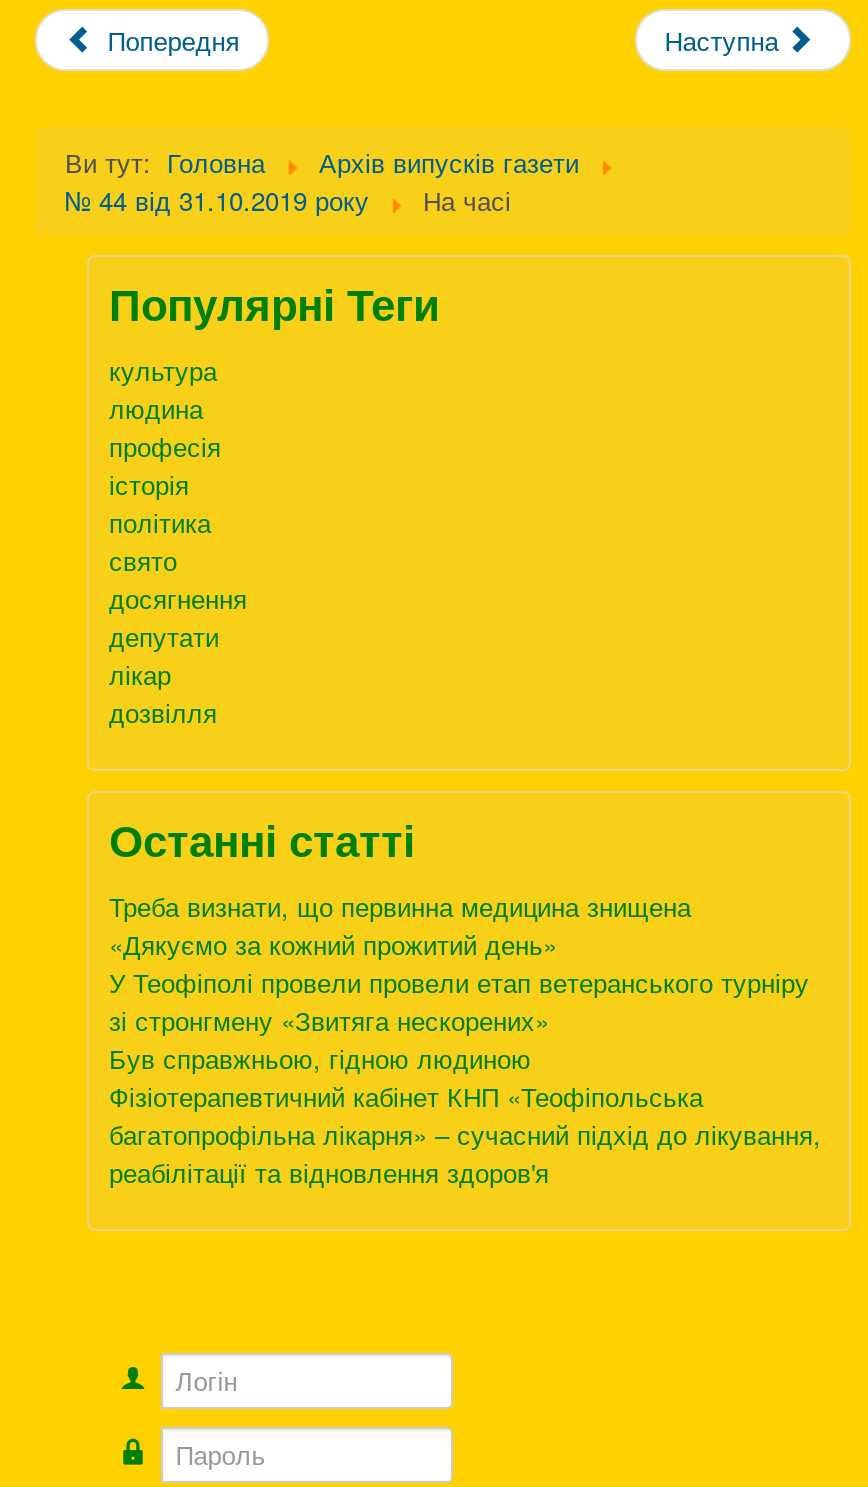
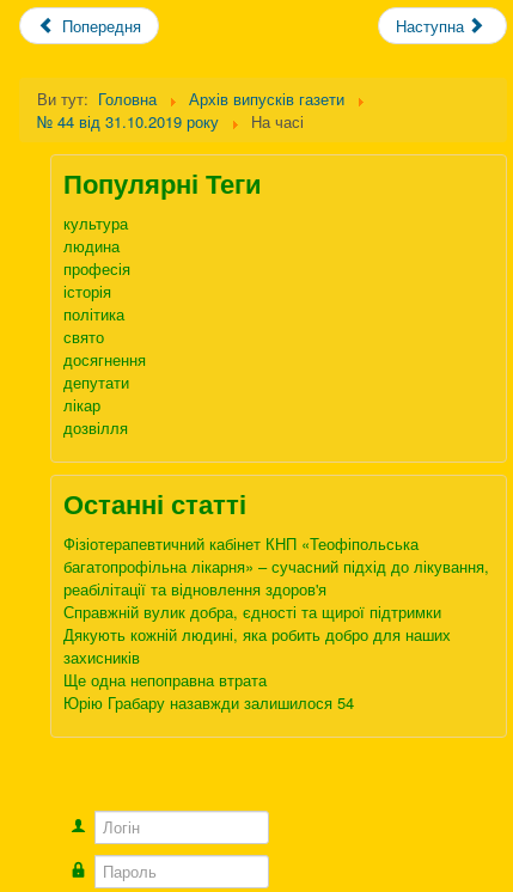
- Треба визнати, що первинна медицина знищена
- «Дякуємо за кожний прожитий день»
- У Теофіполі провели провели етап ветеранського турніру
- зі стронгмену «Звитяга нескорених»
- Був справжньою, гідною людиною

moved up: Фізіотерапевтичний кабінет КНП «Теофіпольська | багатопрофільна лікарня» – сучасний підхід до лікування, | реабілітації та відновлення здоров'я

+ Справжній вулик добра, єдності та щирої підтримки
+ Дякують кожній людині, яка робить добро для наших
+ захисників
+ Ще одна непоправна втрата
+ Юрію Грабару назавжди залишилося 54
